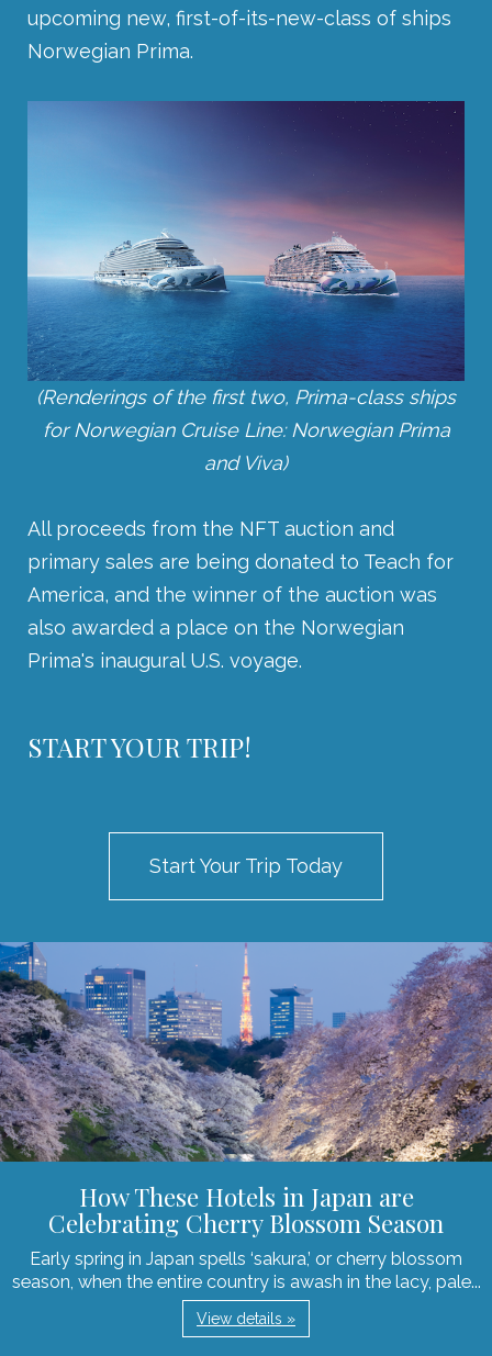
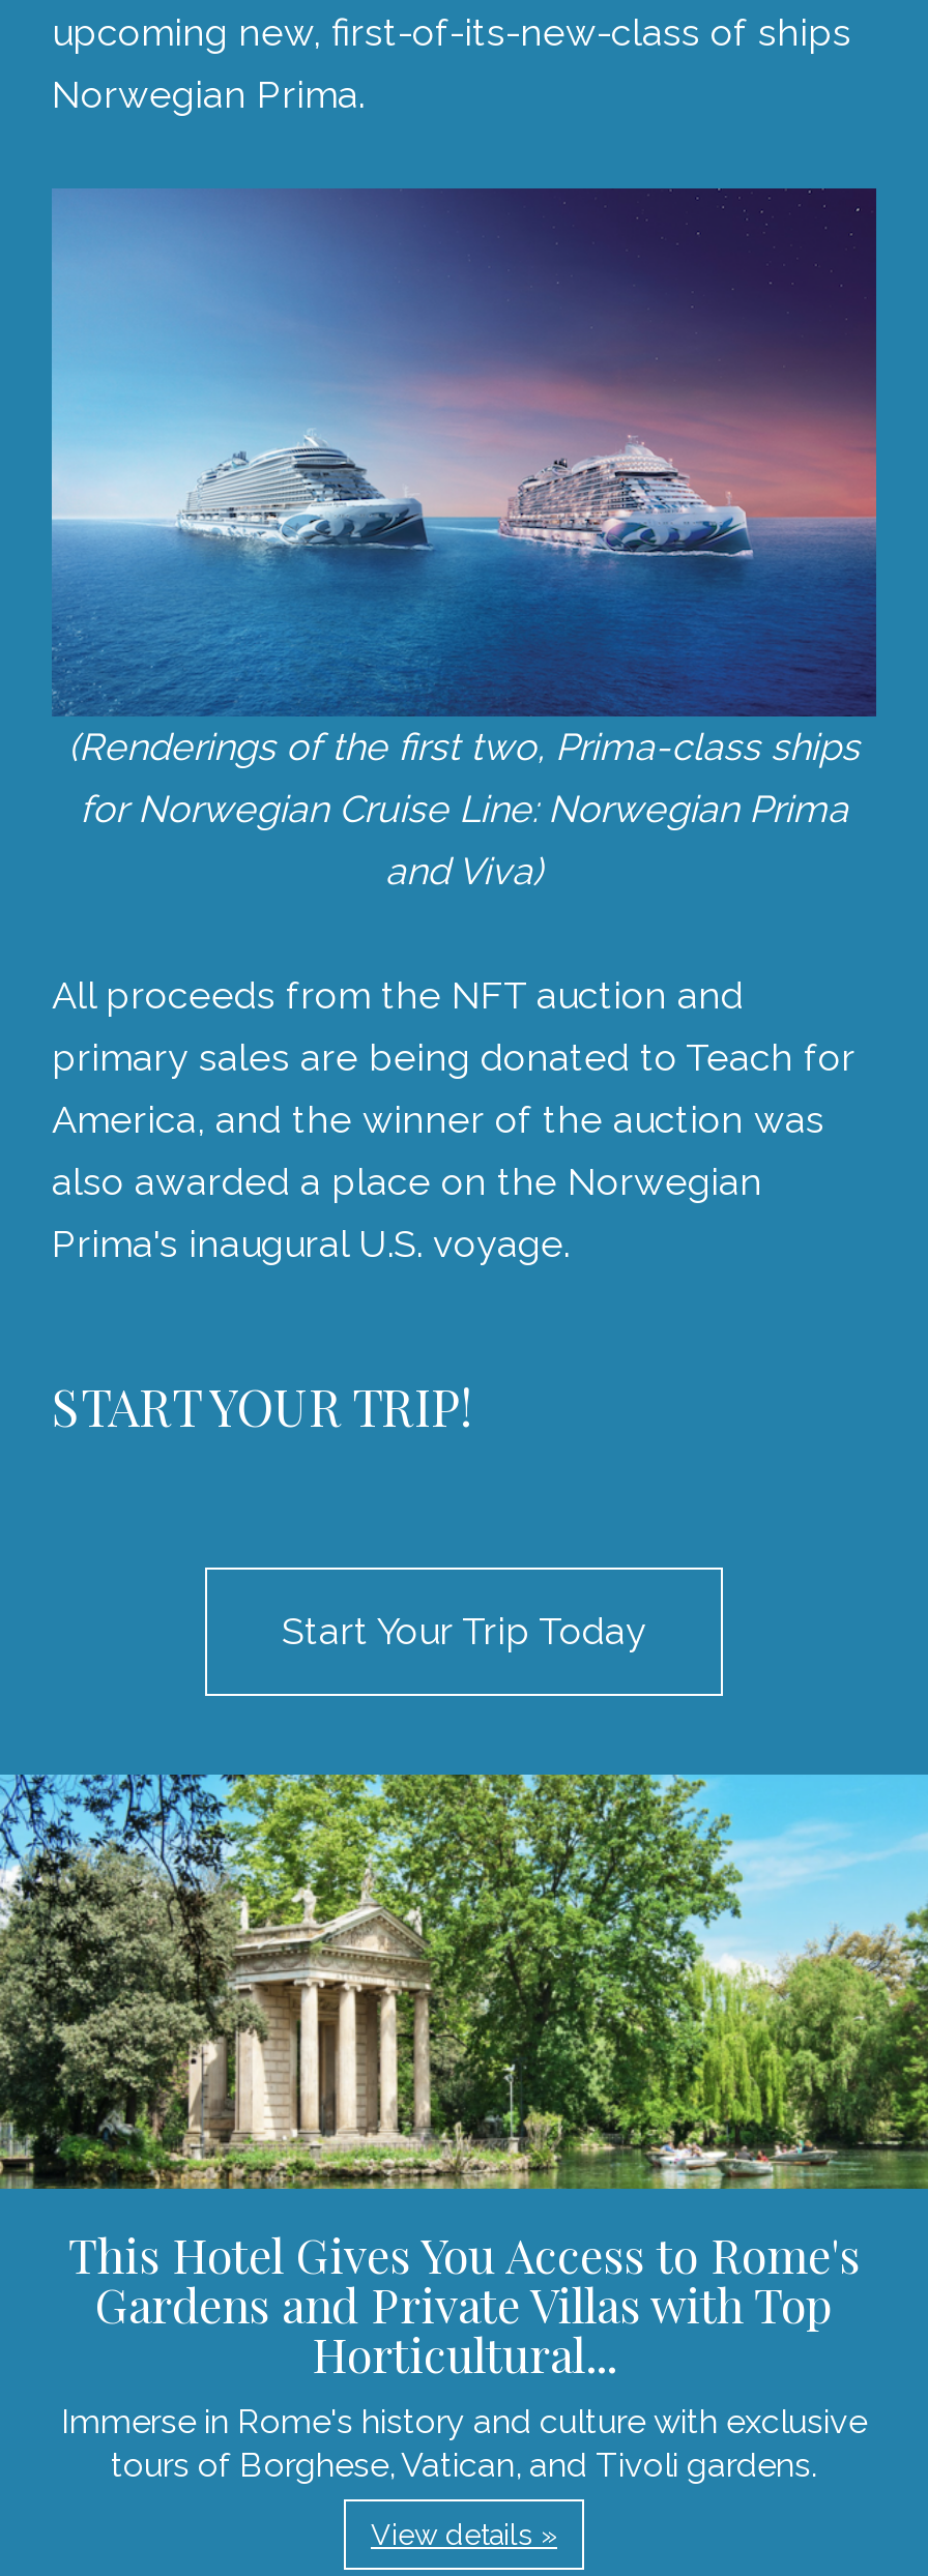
- [image]
- How These Hotels in Japan are
- Celebrating Cherry Blossom Season
- Early spring in Japan spells ‘sakura,’ or cherry blossom
- season, when the entire country is awash in the lacy, pale...
+ [image]
+ This Hotel Gives You Access to Rome's
+ Gardens and Private Villas with Top
+ Horticultural...
+ Immerse in Rome's history and culture with exclusive
+ tours of Borghese, Vatican, and Tivoli gardens.
